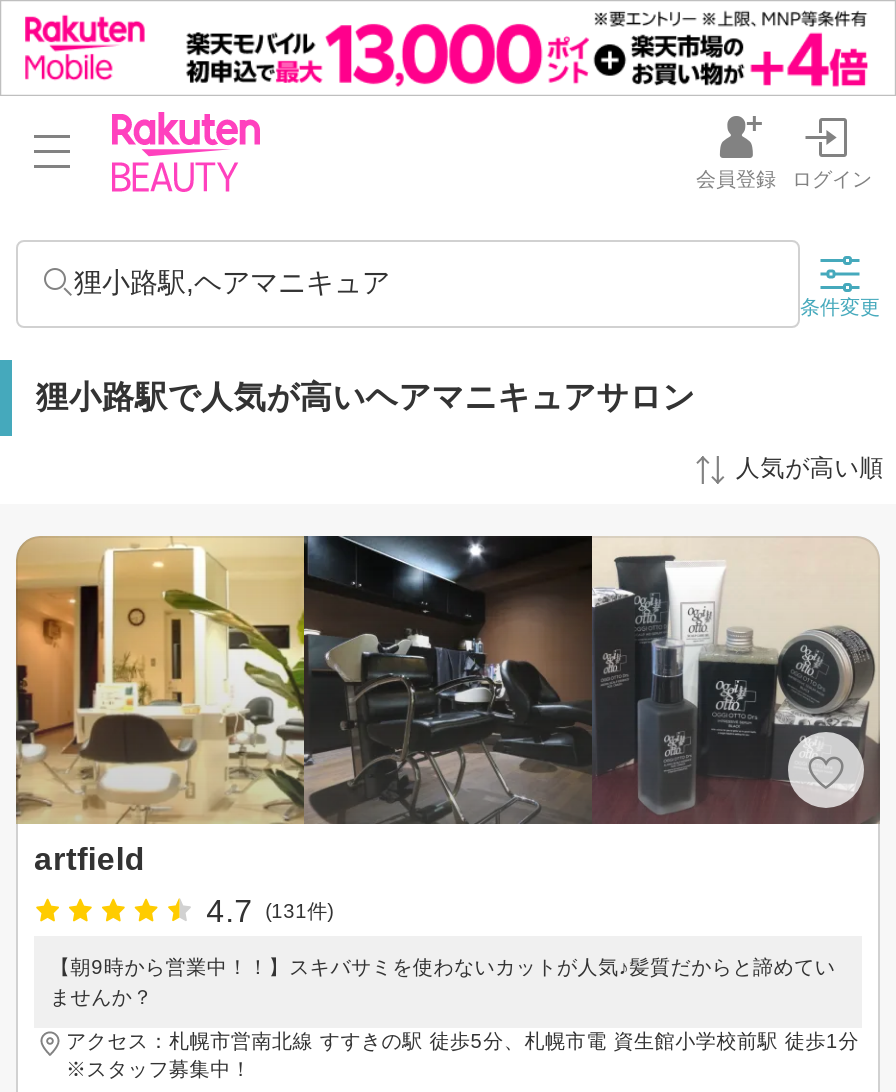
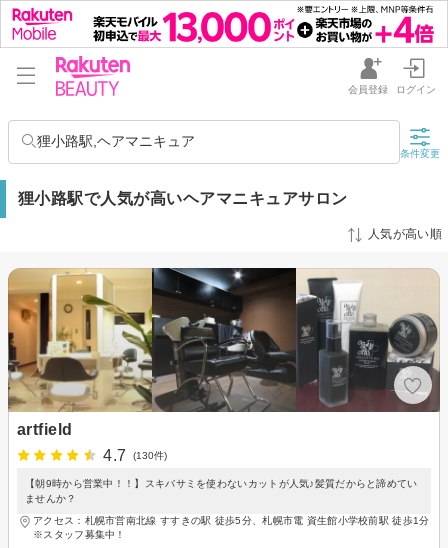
- 4.7 (131件)
+ 4.7 (130件)
